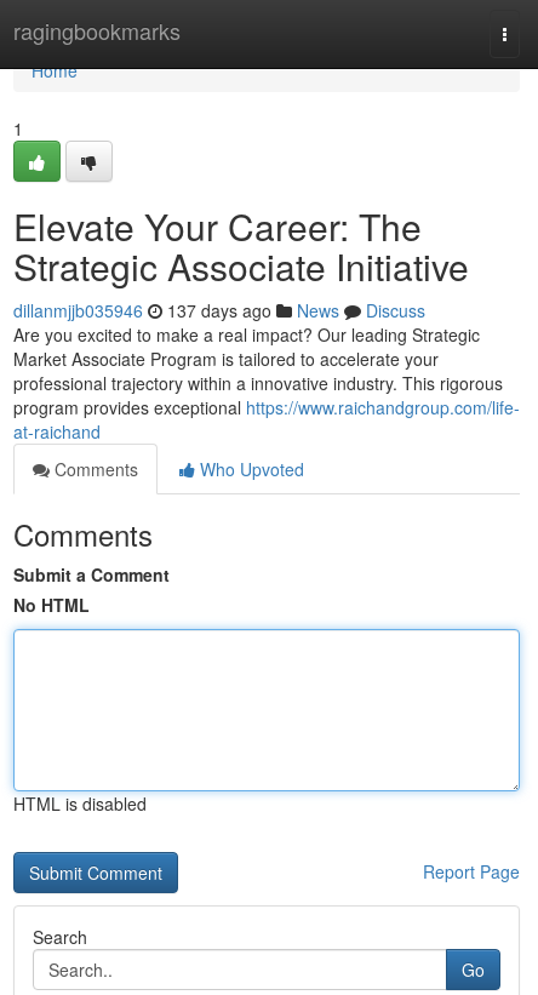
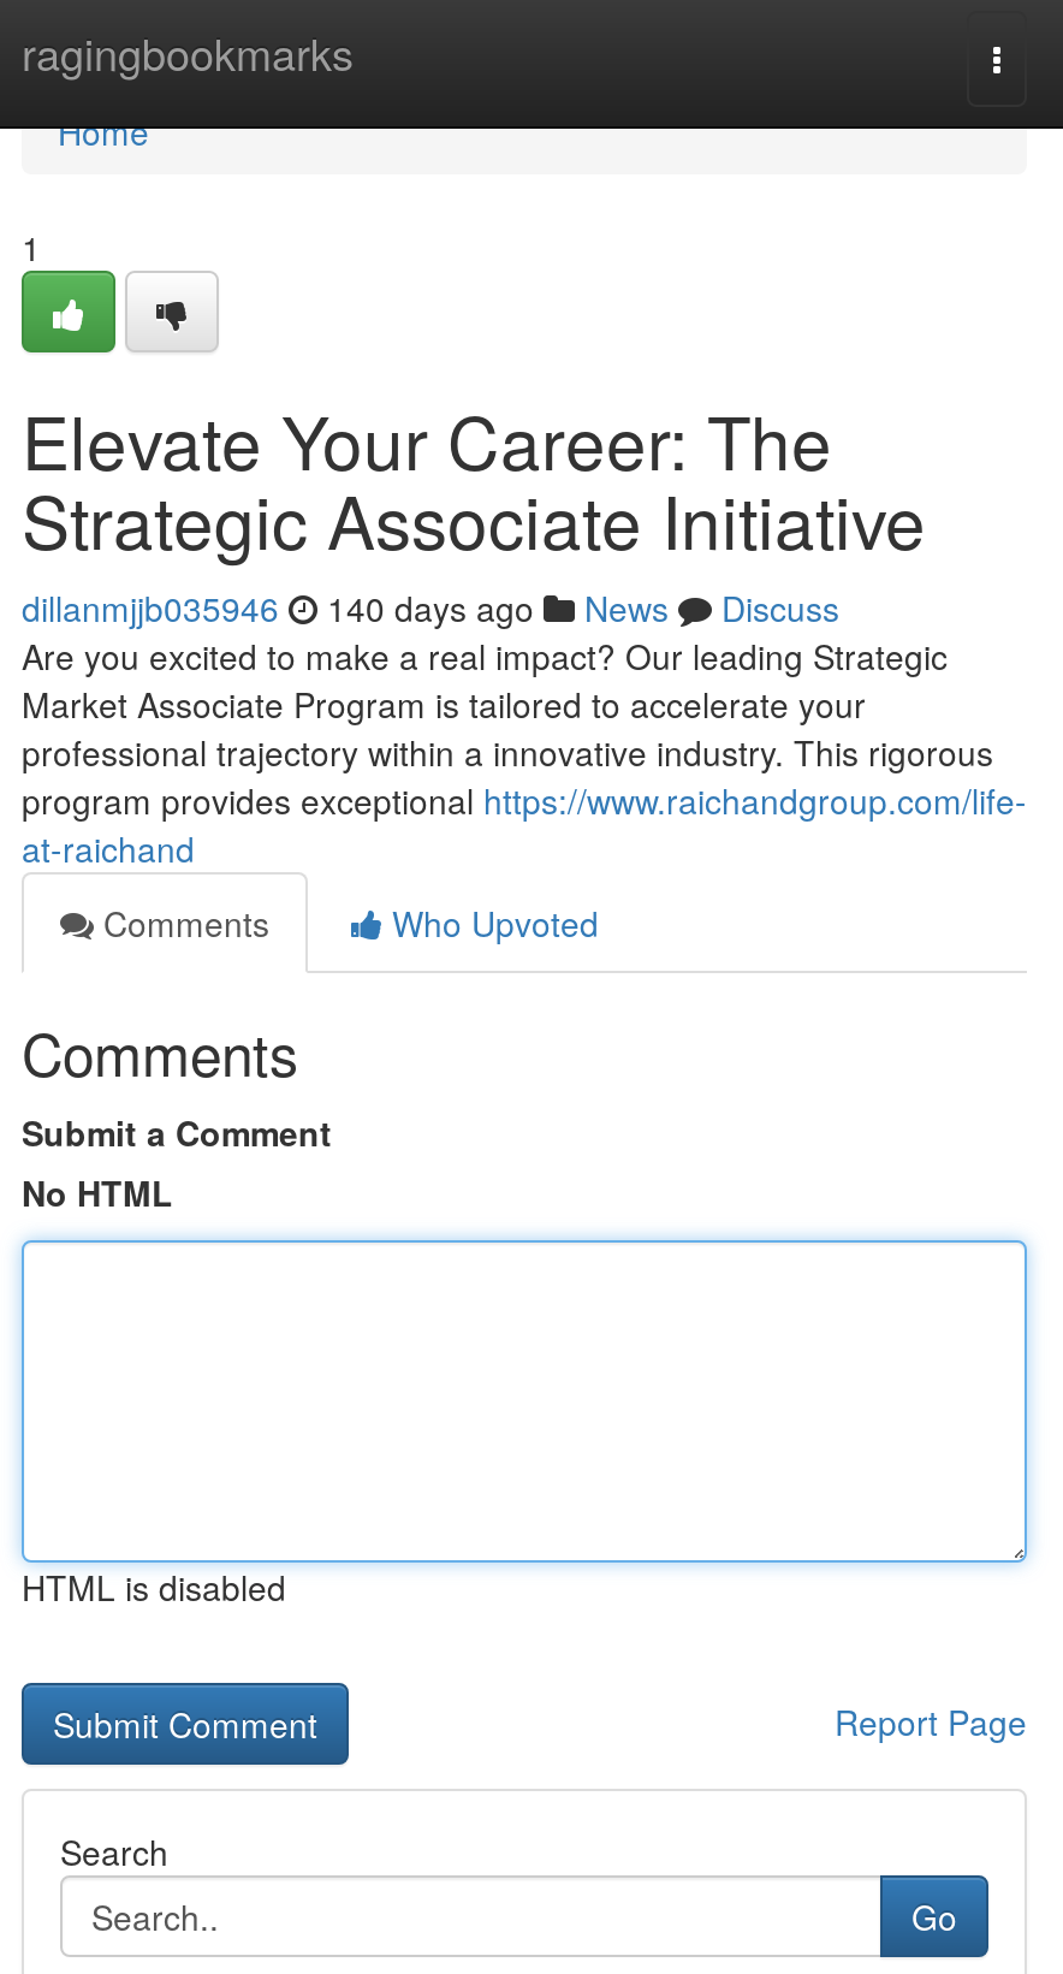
- dillanmjjb035946 137 days ago News Discuss
+ dillanmjjb035946 140 days ago News Discuss
